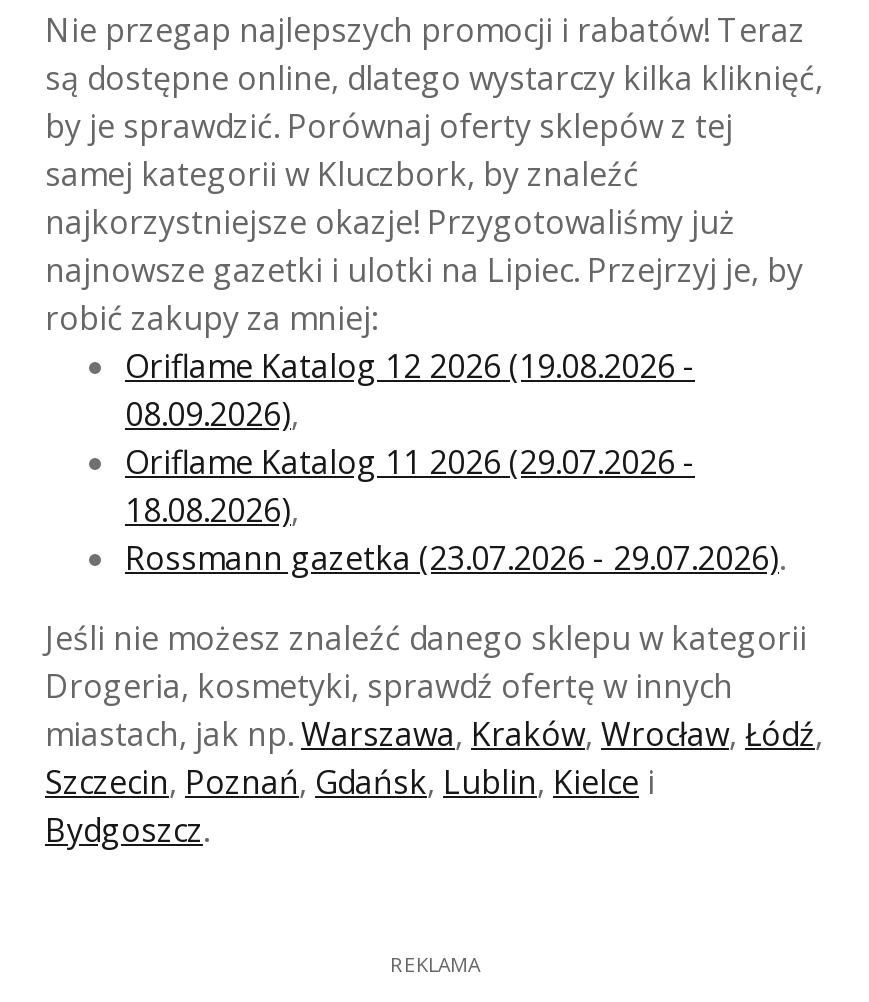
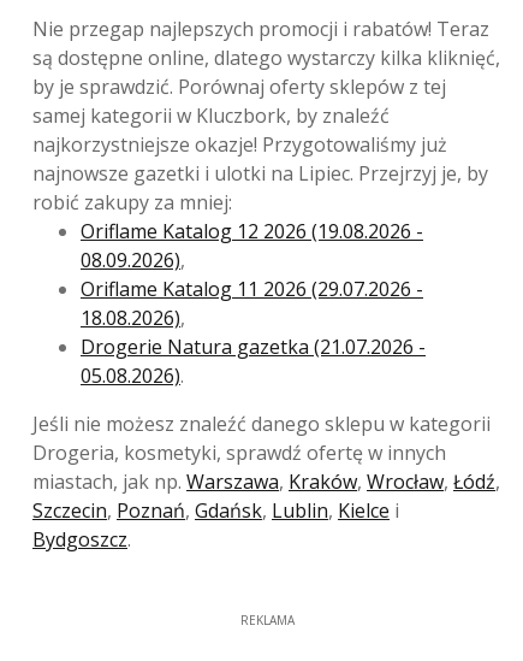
- Rossmann gazetka (23.07.2026 - 29.07.2026).
+ Drogerie Natura gazetka (21.07.2026 -
+ 05.08.2026).
